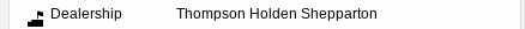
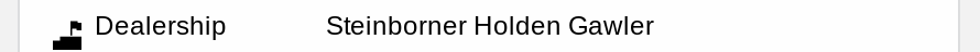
- Thompson Holden Shepparton
+ Steinborner Holden Gawler
